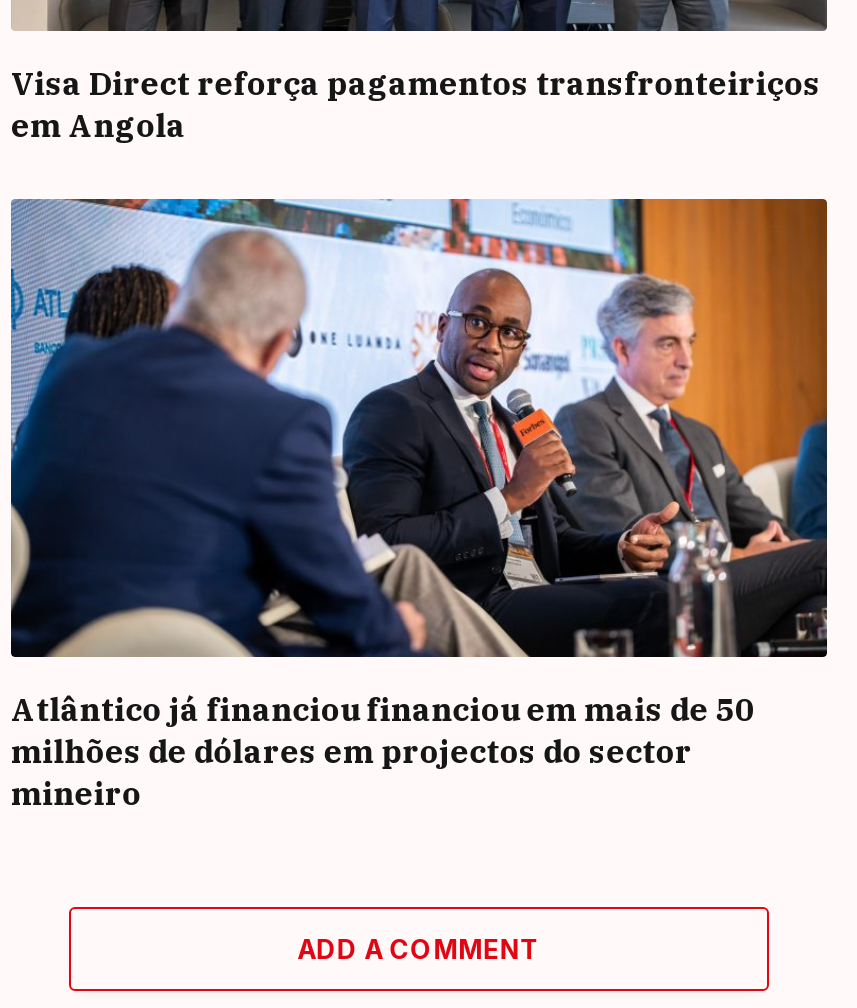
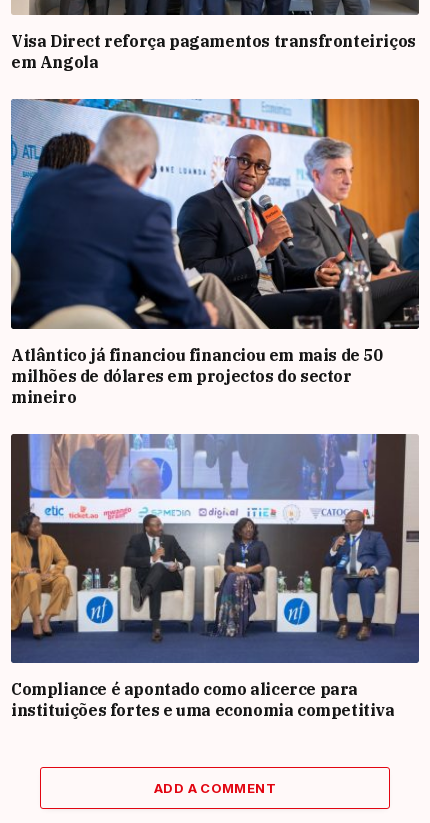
+ [image]
+ Compliance é apontado como alicerce para
+ instituições fortes e uma economia competitiva
